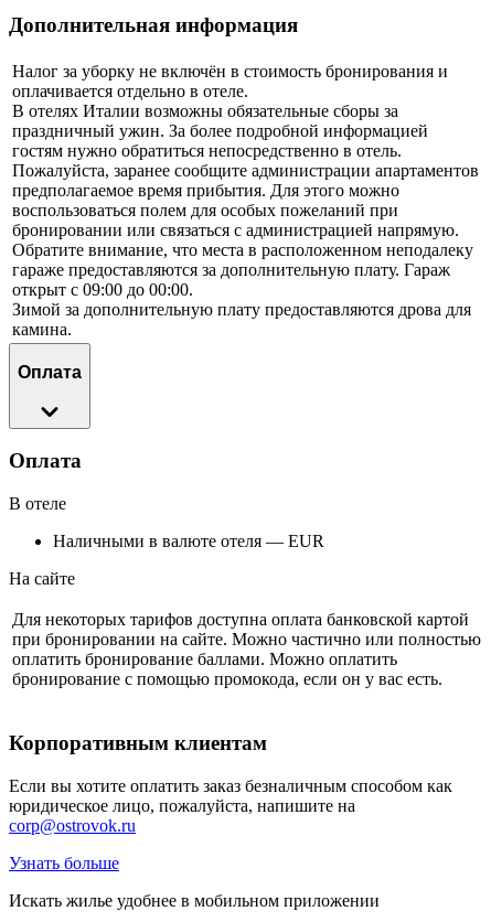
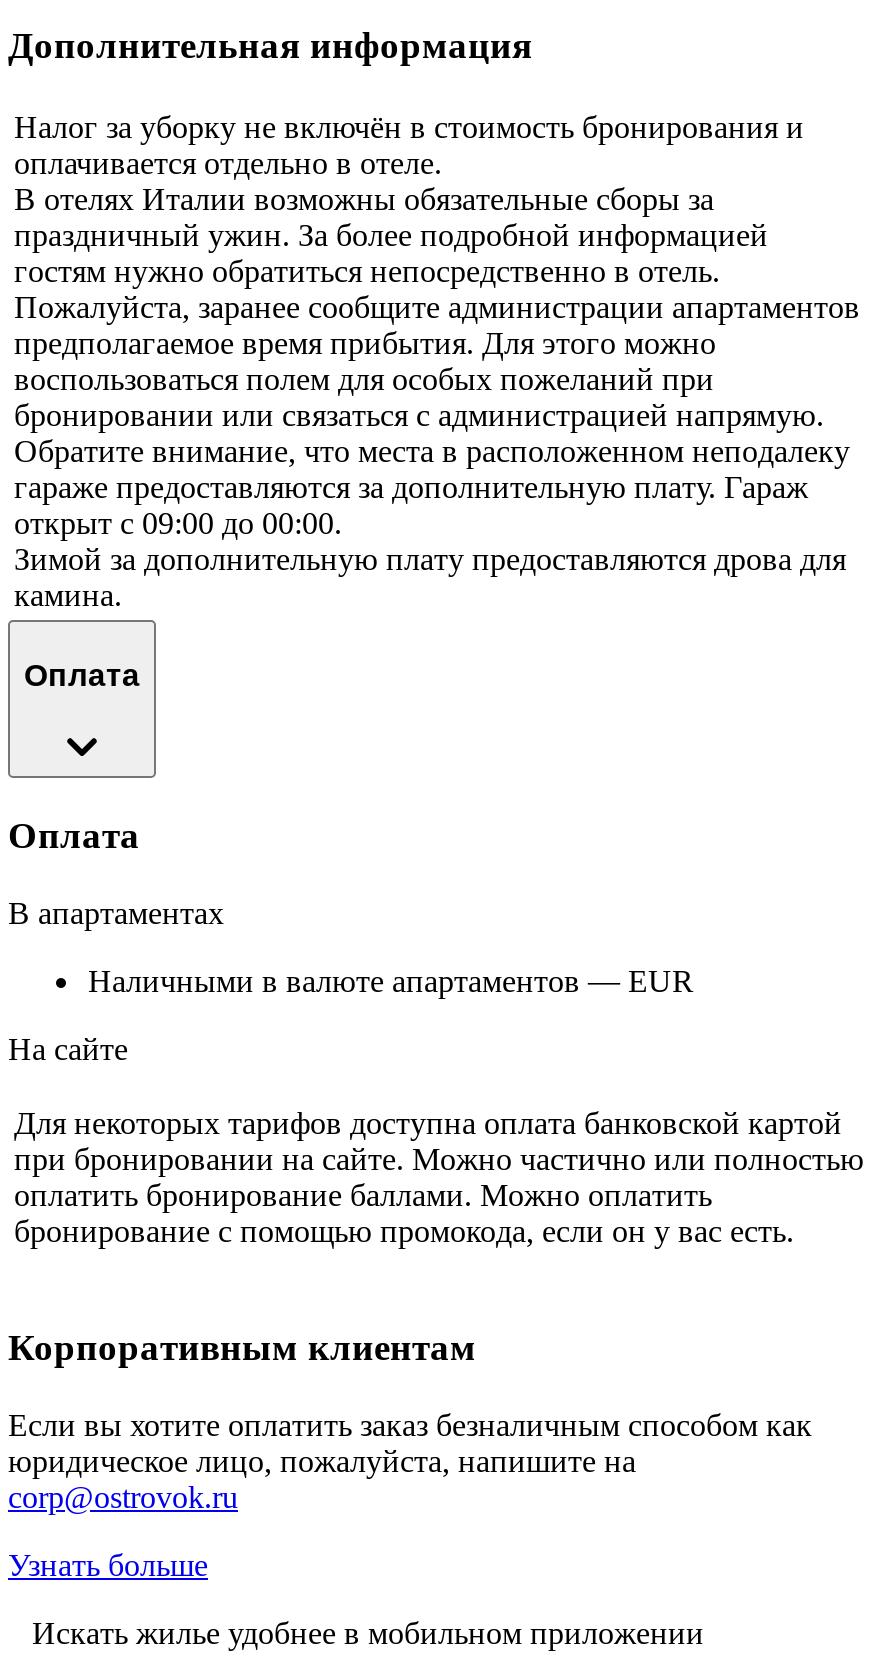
- В отеле
+ В апартаментах

- Наличными в валюте отеля — EUR
+ Наличными в валюте апартаментов — EUR
